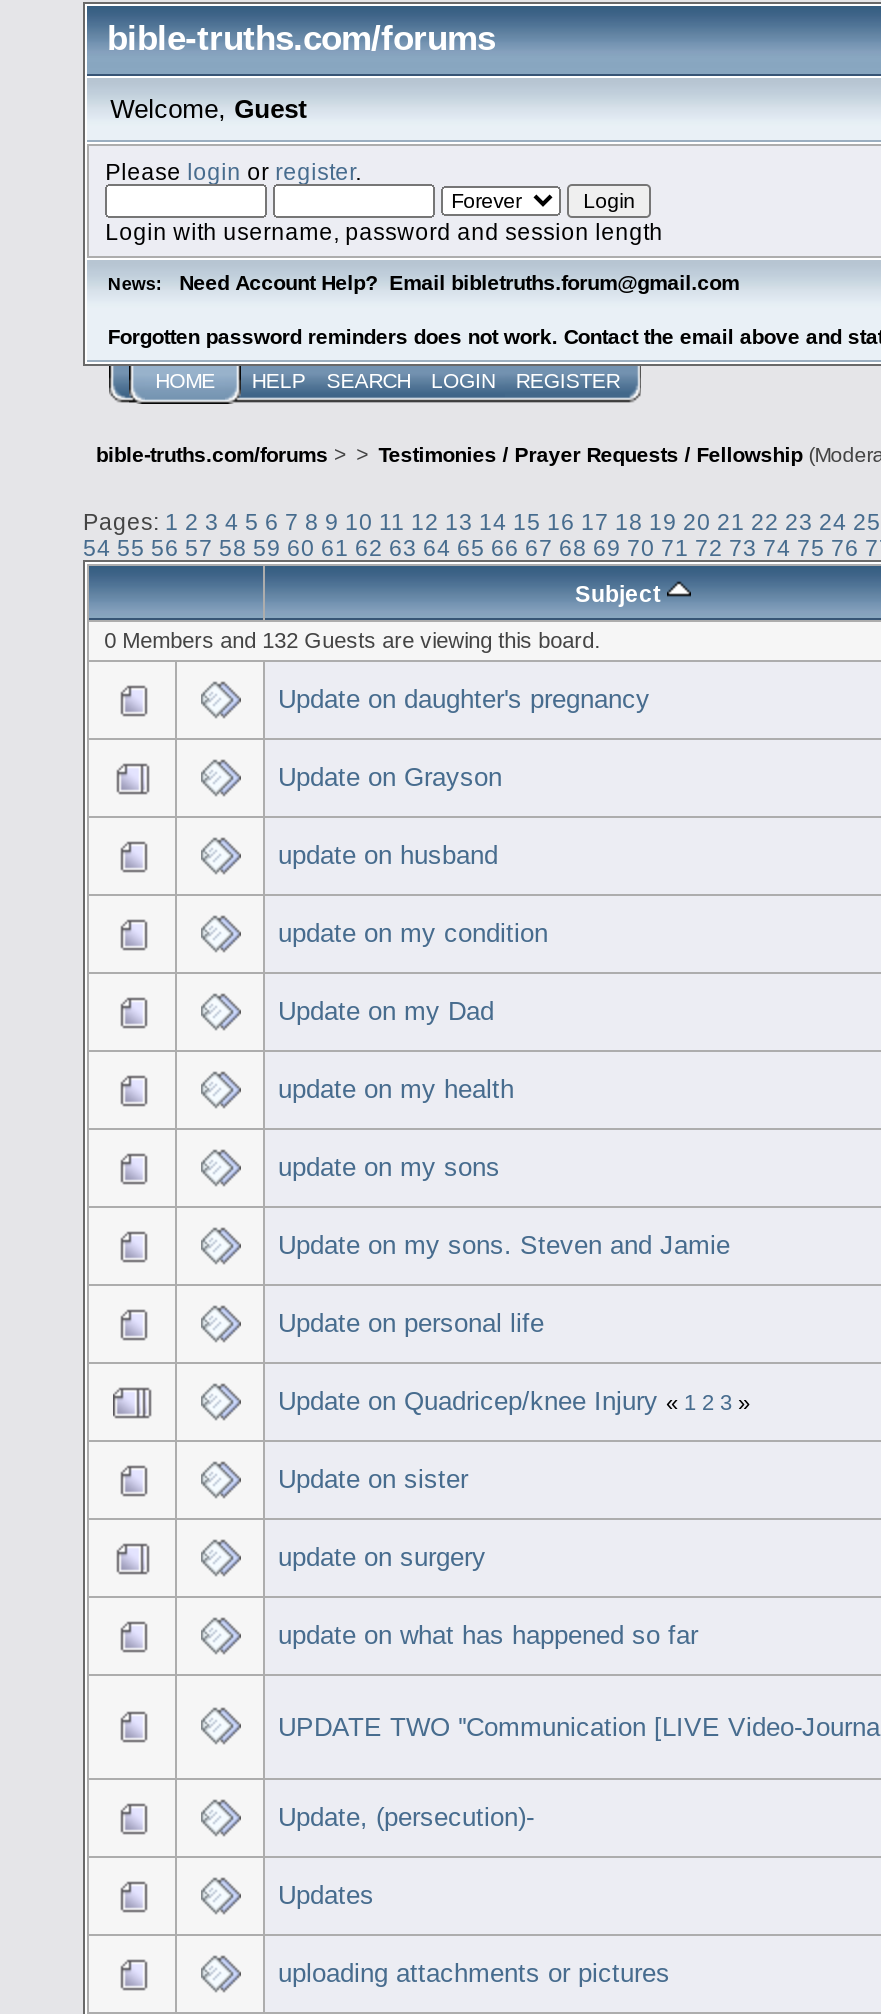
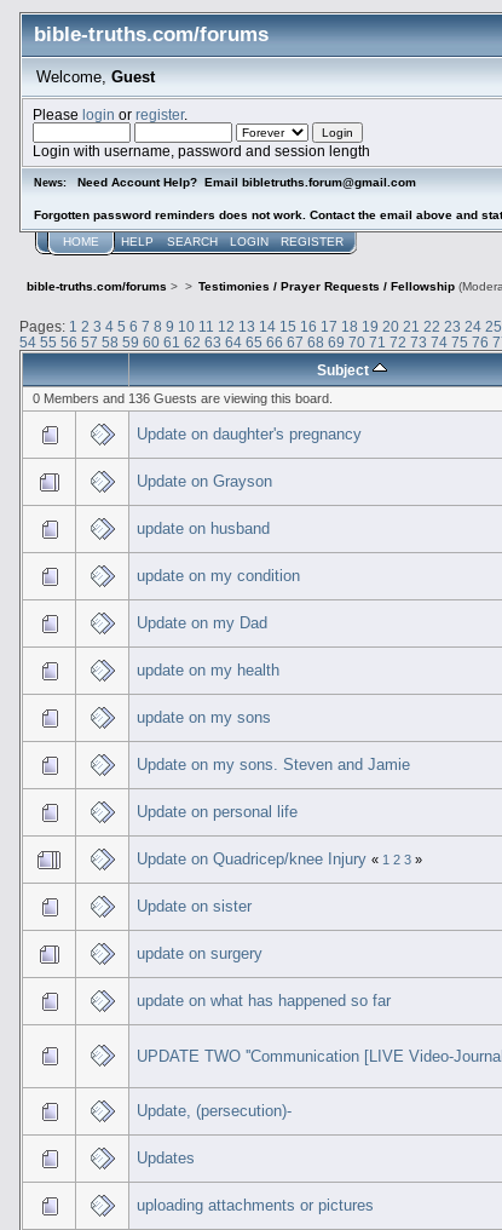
- 0 Members and 132 Guests are viewing this board.
+ 0 Members and 136 Guests are viewing this board.
